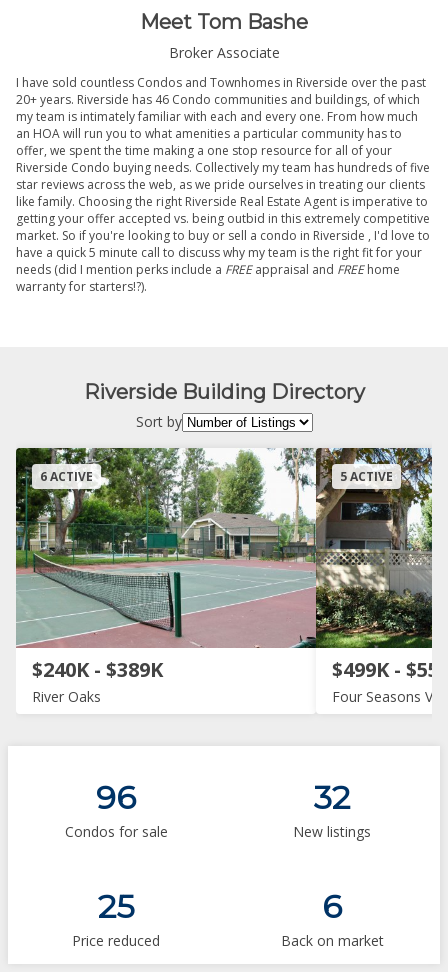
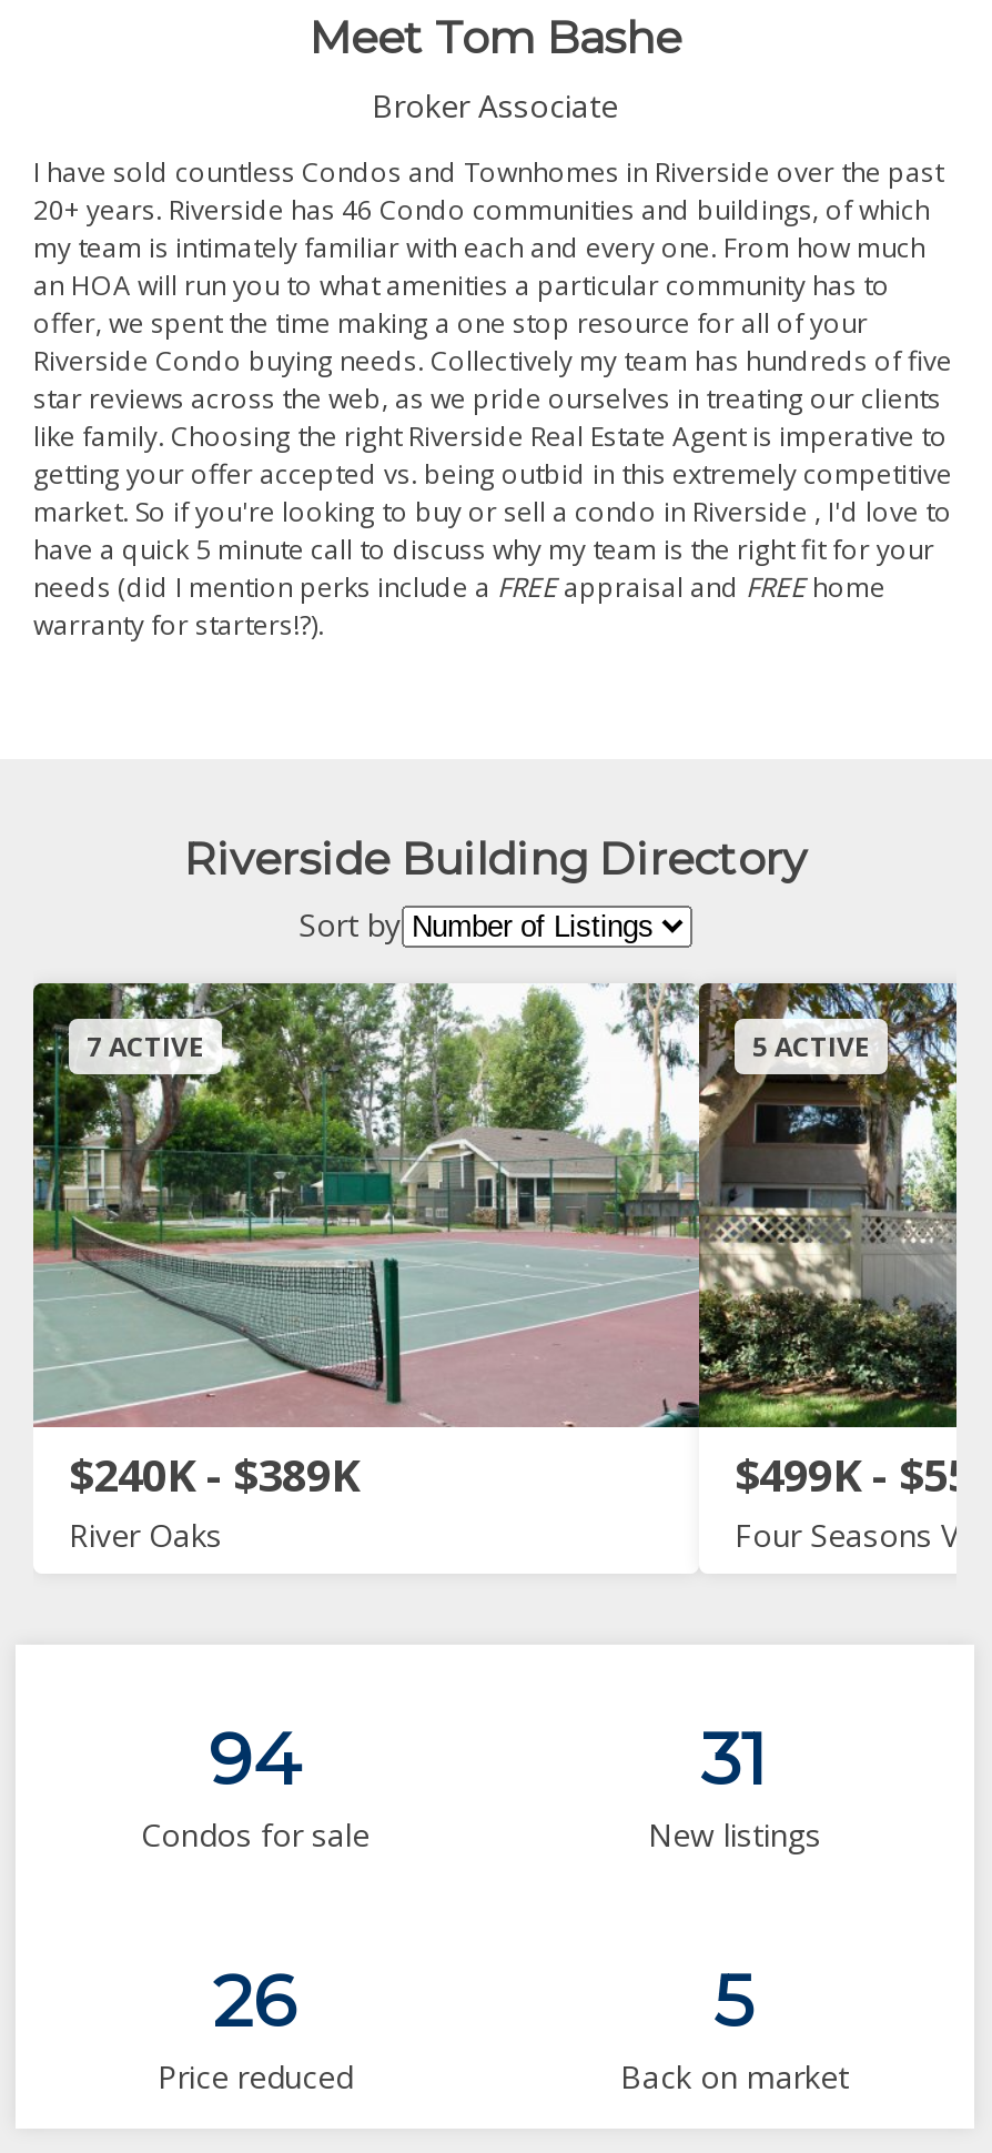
- 6 ACTIVE
+ 7 ACTIVE

- 96
+ 94

- 32
+ 31

- 25
+ 26

- 6
+ 5
